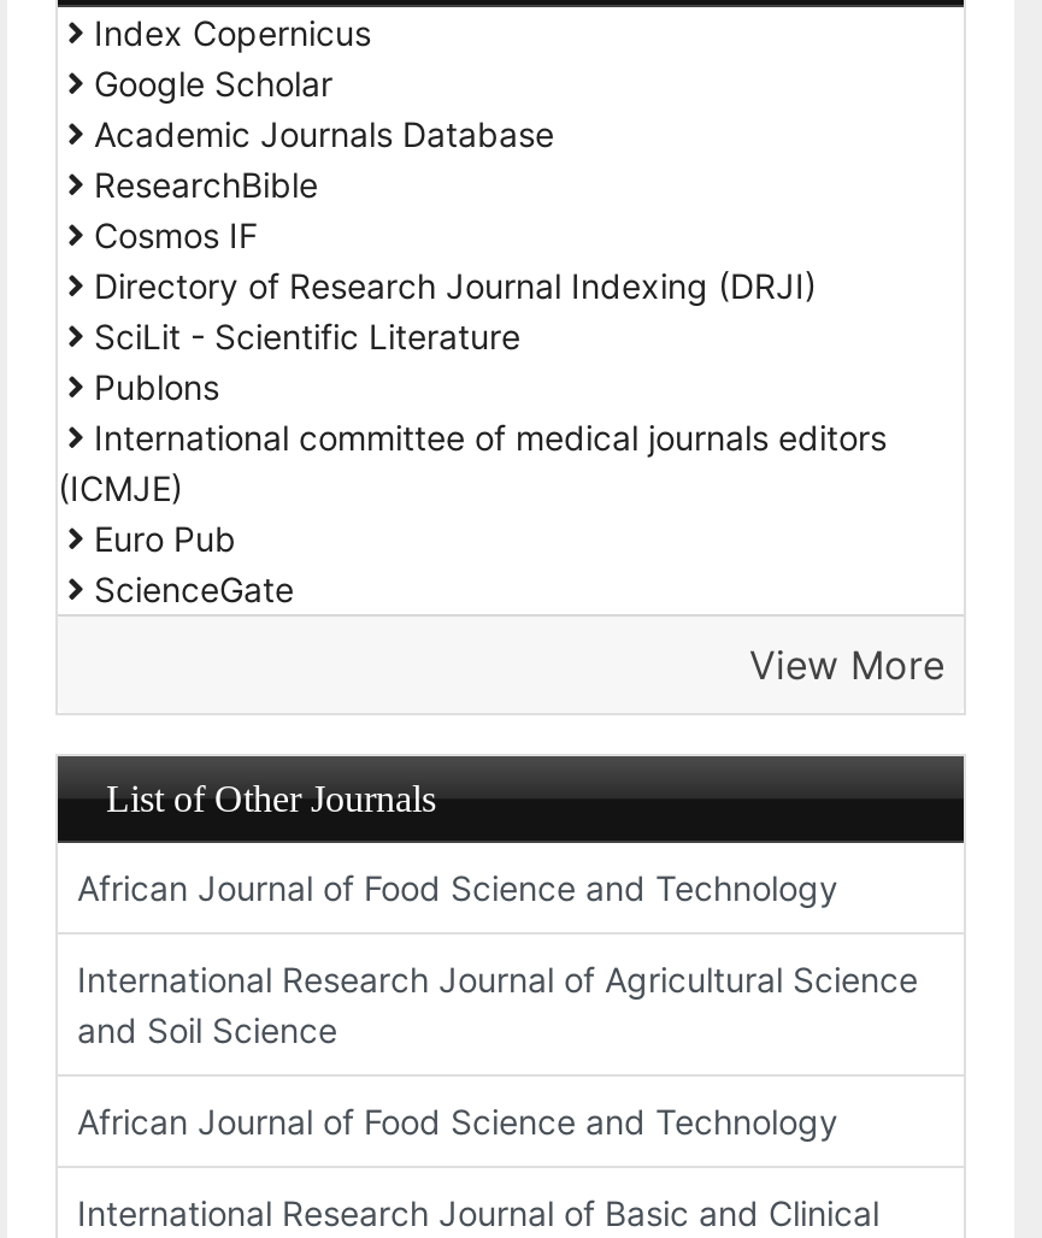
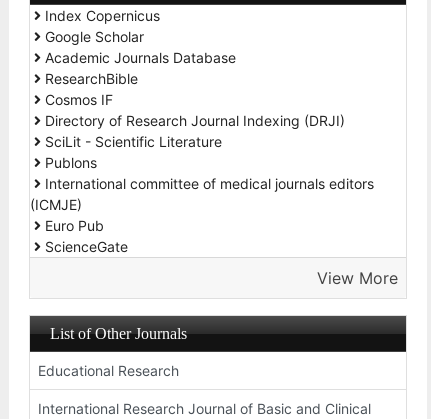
- African Journal of Food Science and Technology
- International Research Journal of Agricultural Science
- and Soil Science
- African Journal of Food Science and Technology
+ Educational Research
